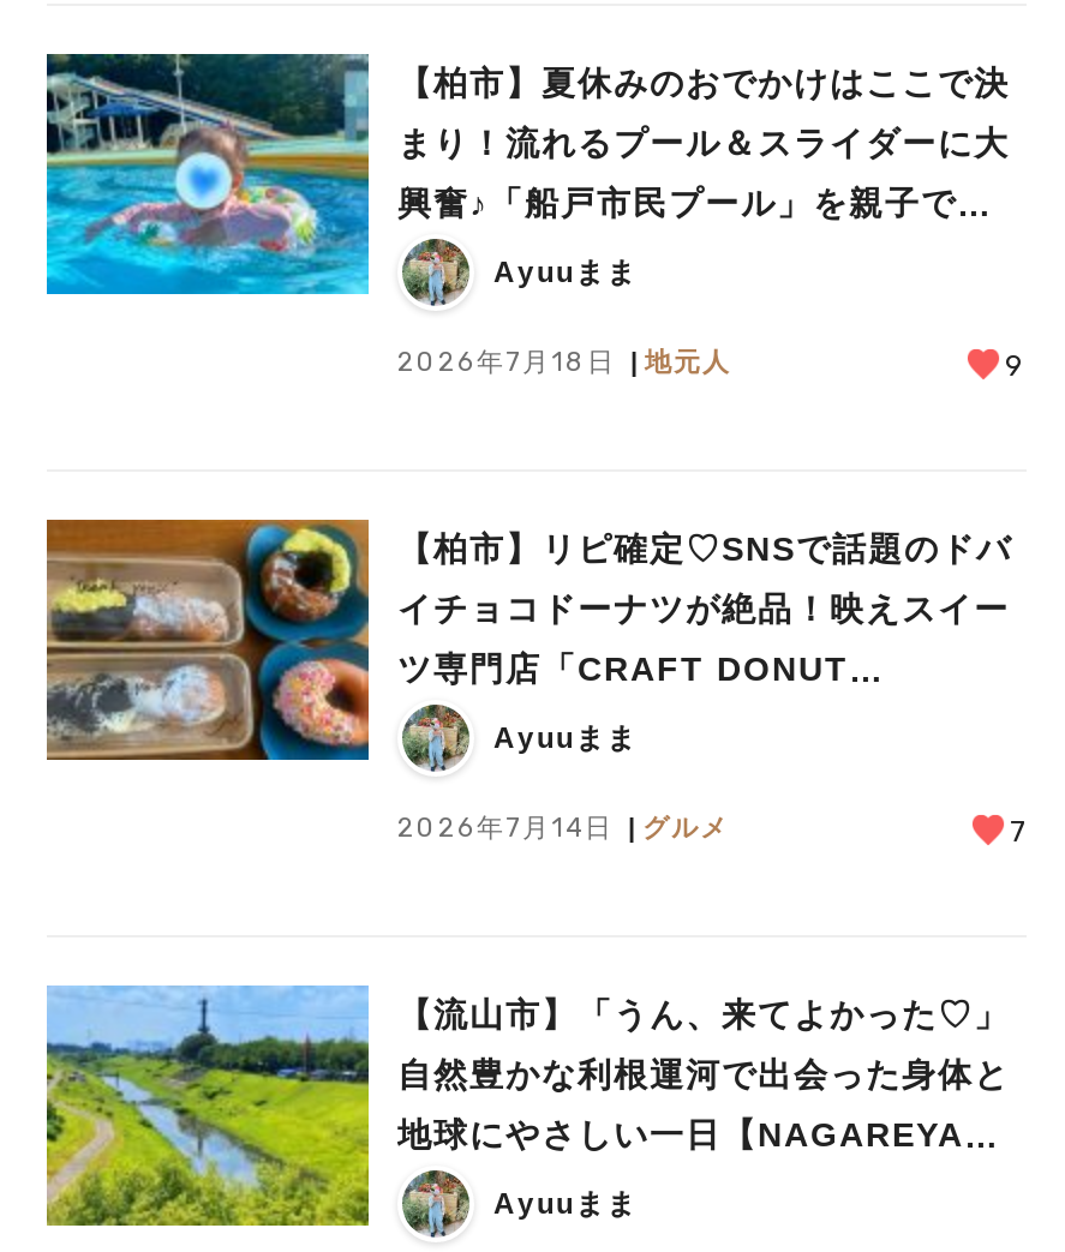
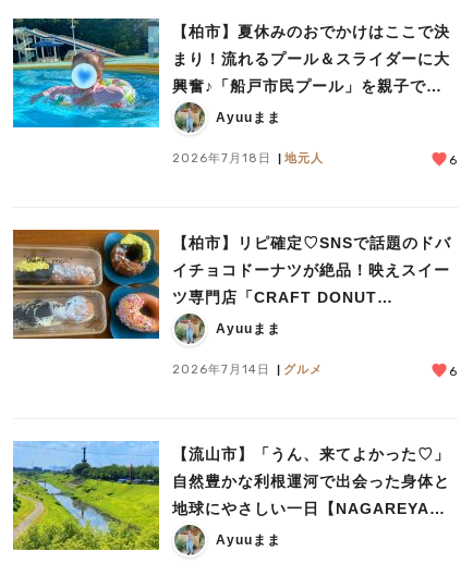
- 9
+ 6

- 7
+ 6
